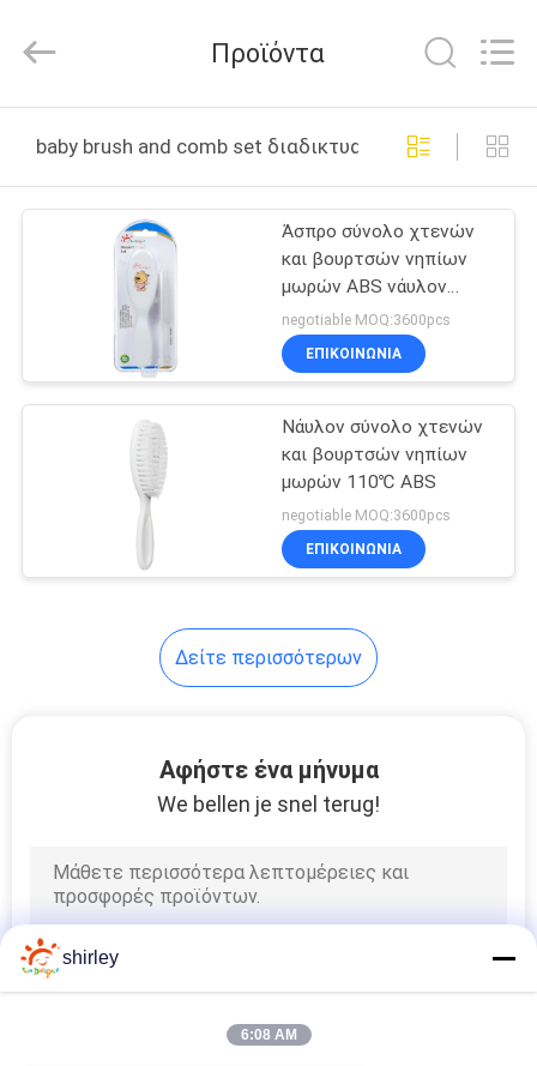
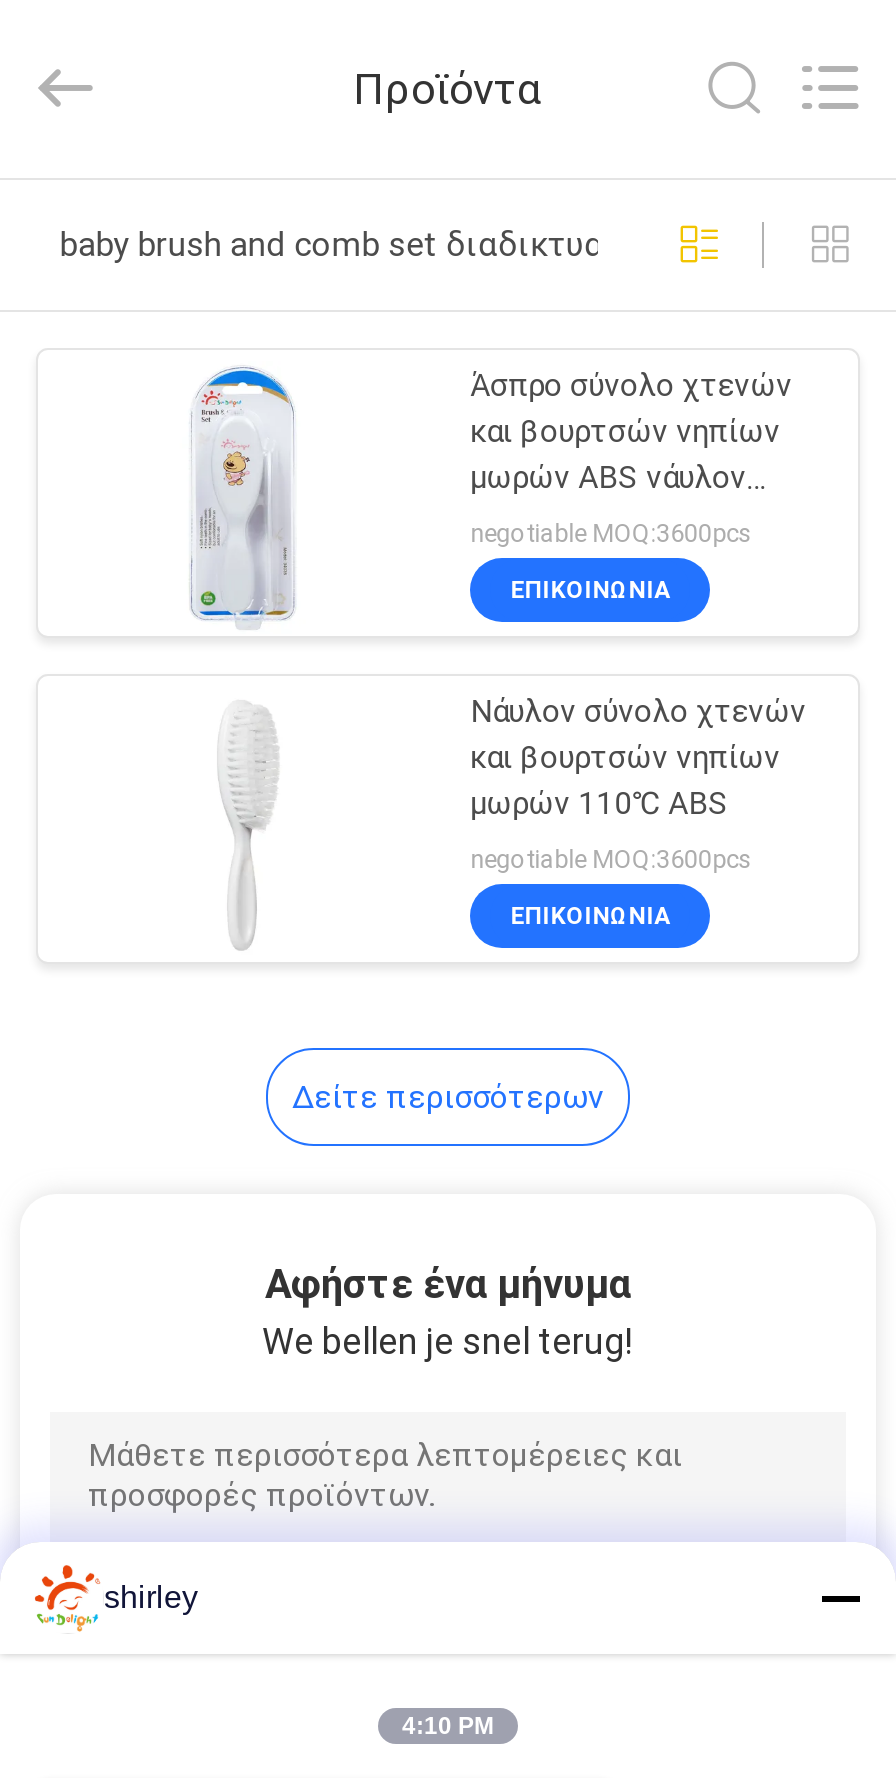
- 6:08 AM
+ 4:10 PM
